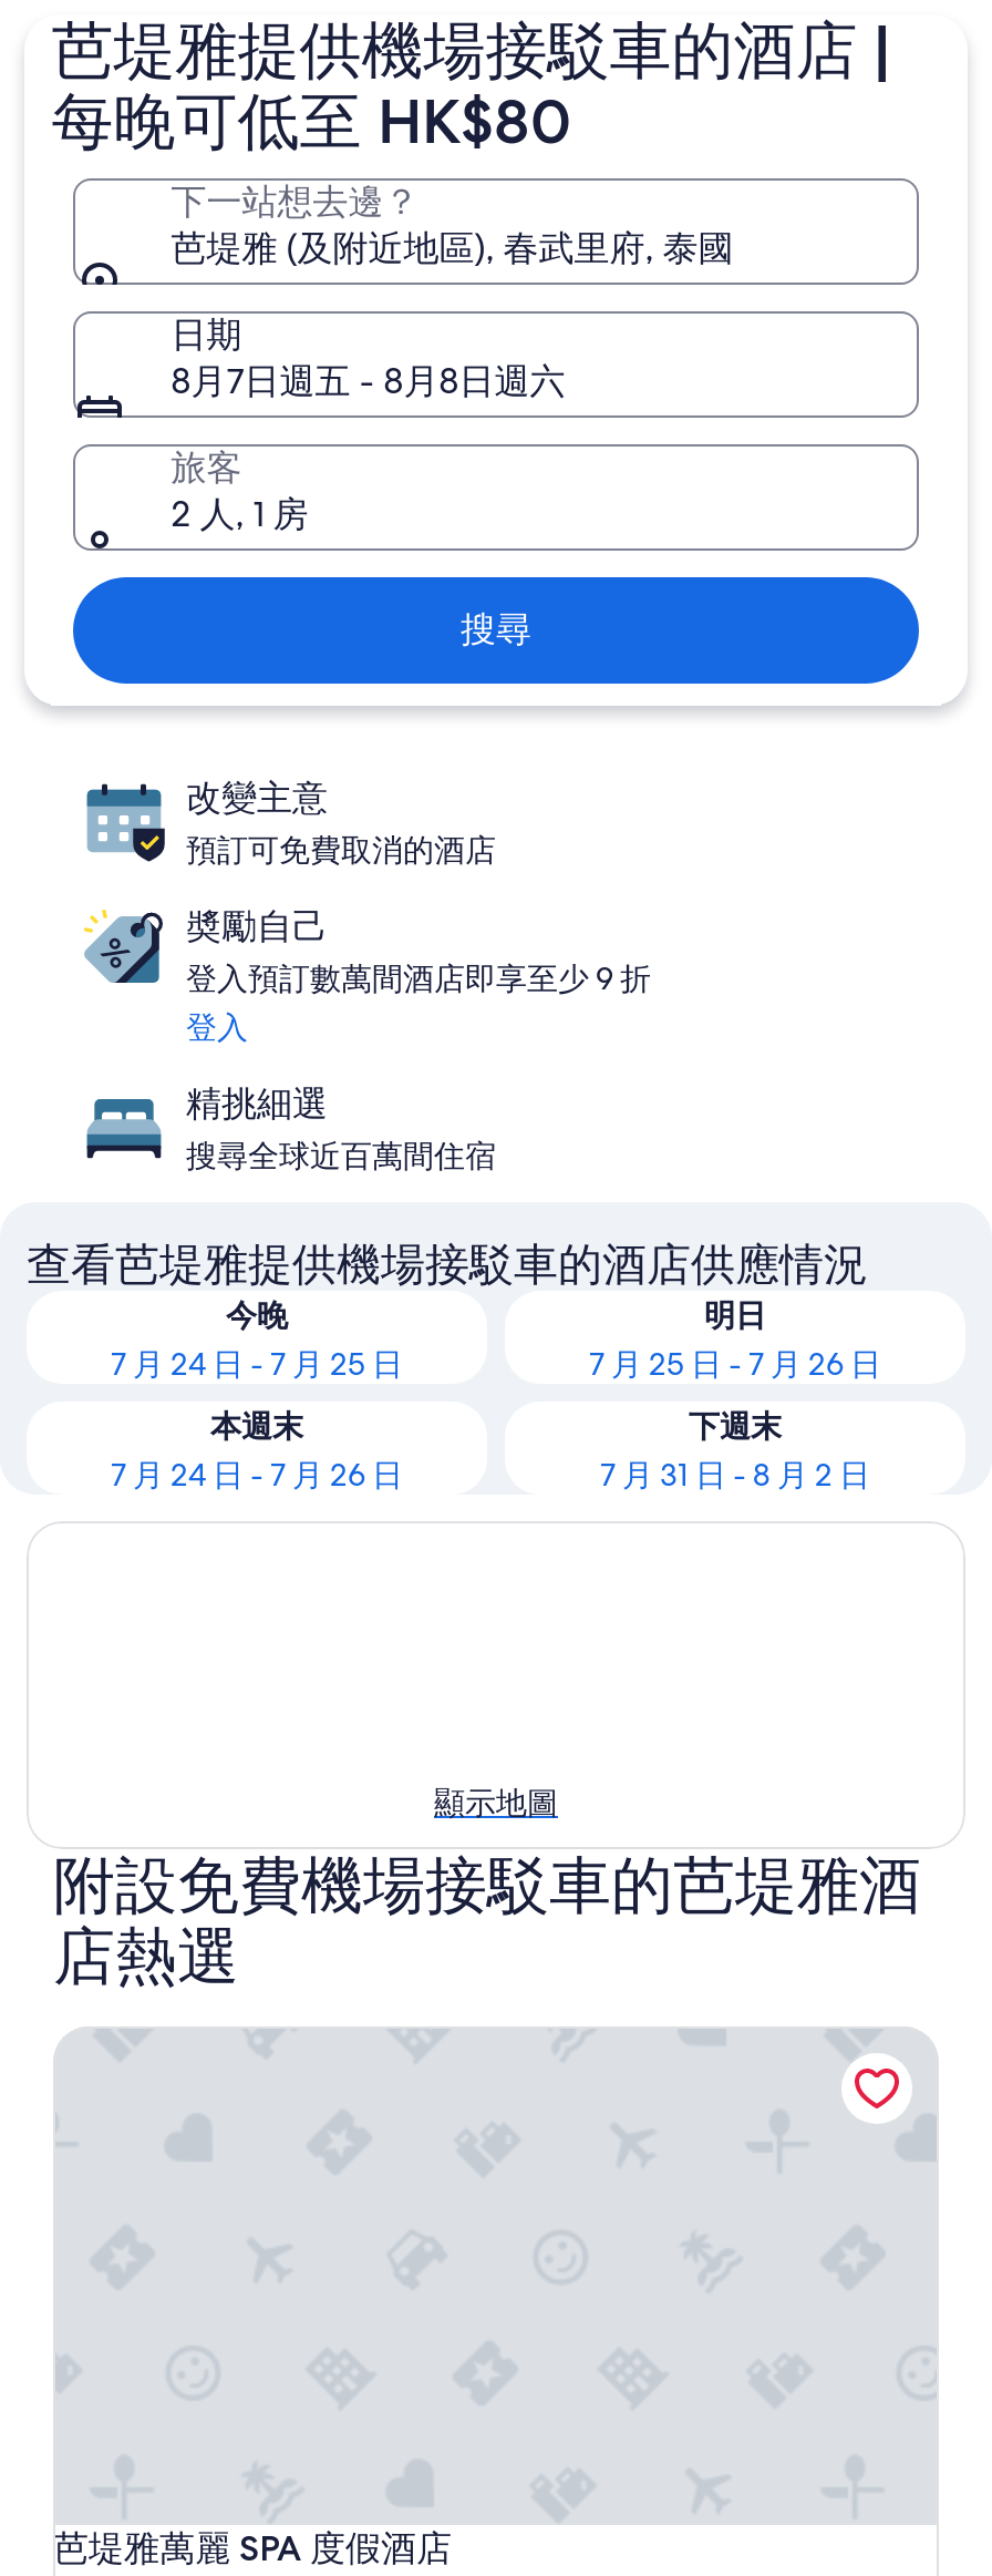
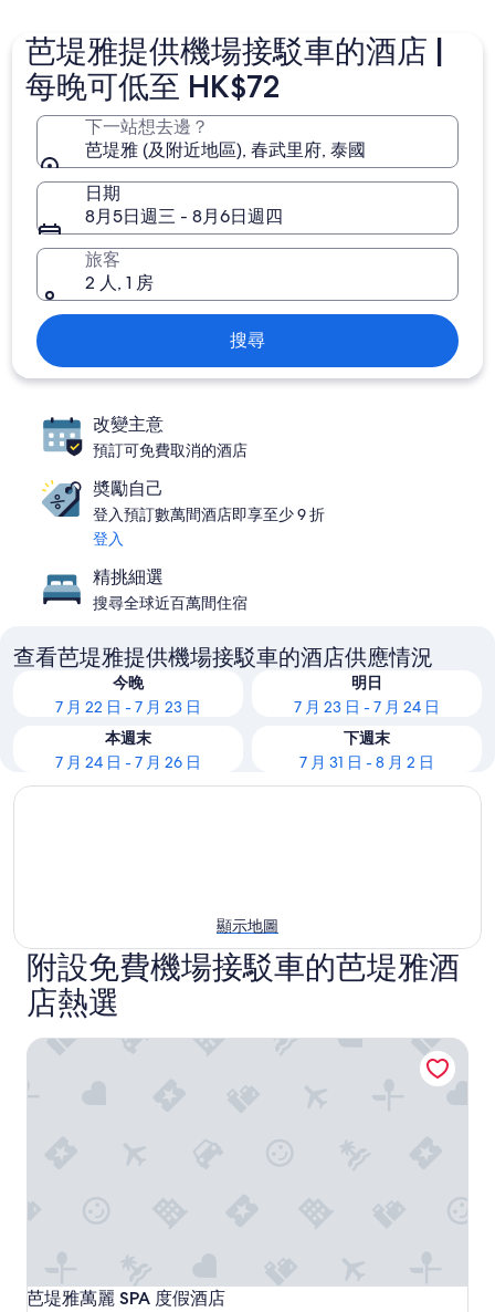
- 每晚可低至 HK$80
+ 每晚可低至 HK$72

- 8月7日週五 - 8月8日週六
+ 8月5日週三 - 8月6日週四

- 7 月 24 日 - 7 月 25 日
+ 7 月 22 日 - 7 月 23 日

- 7 月 25 日 - 7 月 26 日
+ 7 月 23 日 - 7 月 24 日
